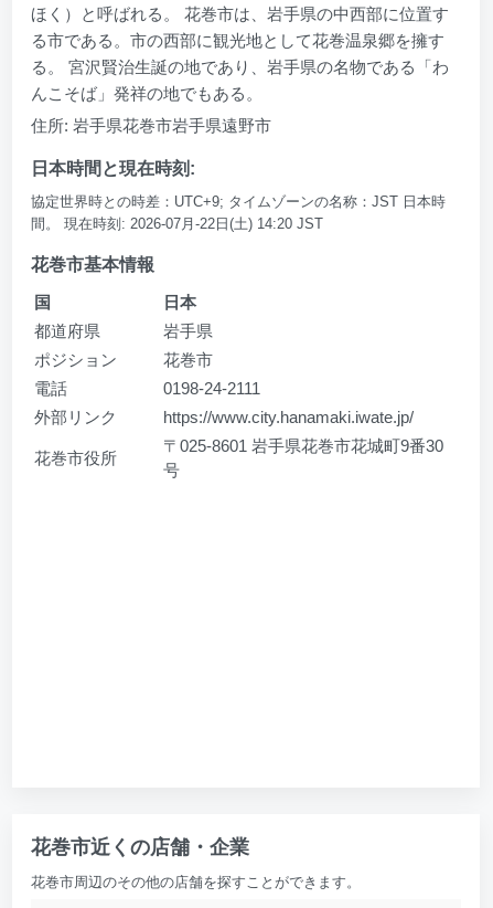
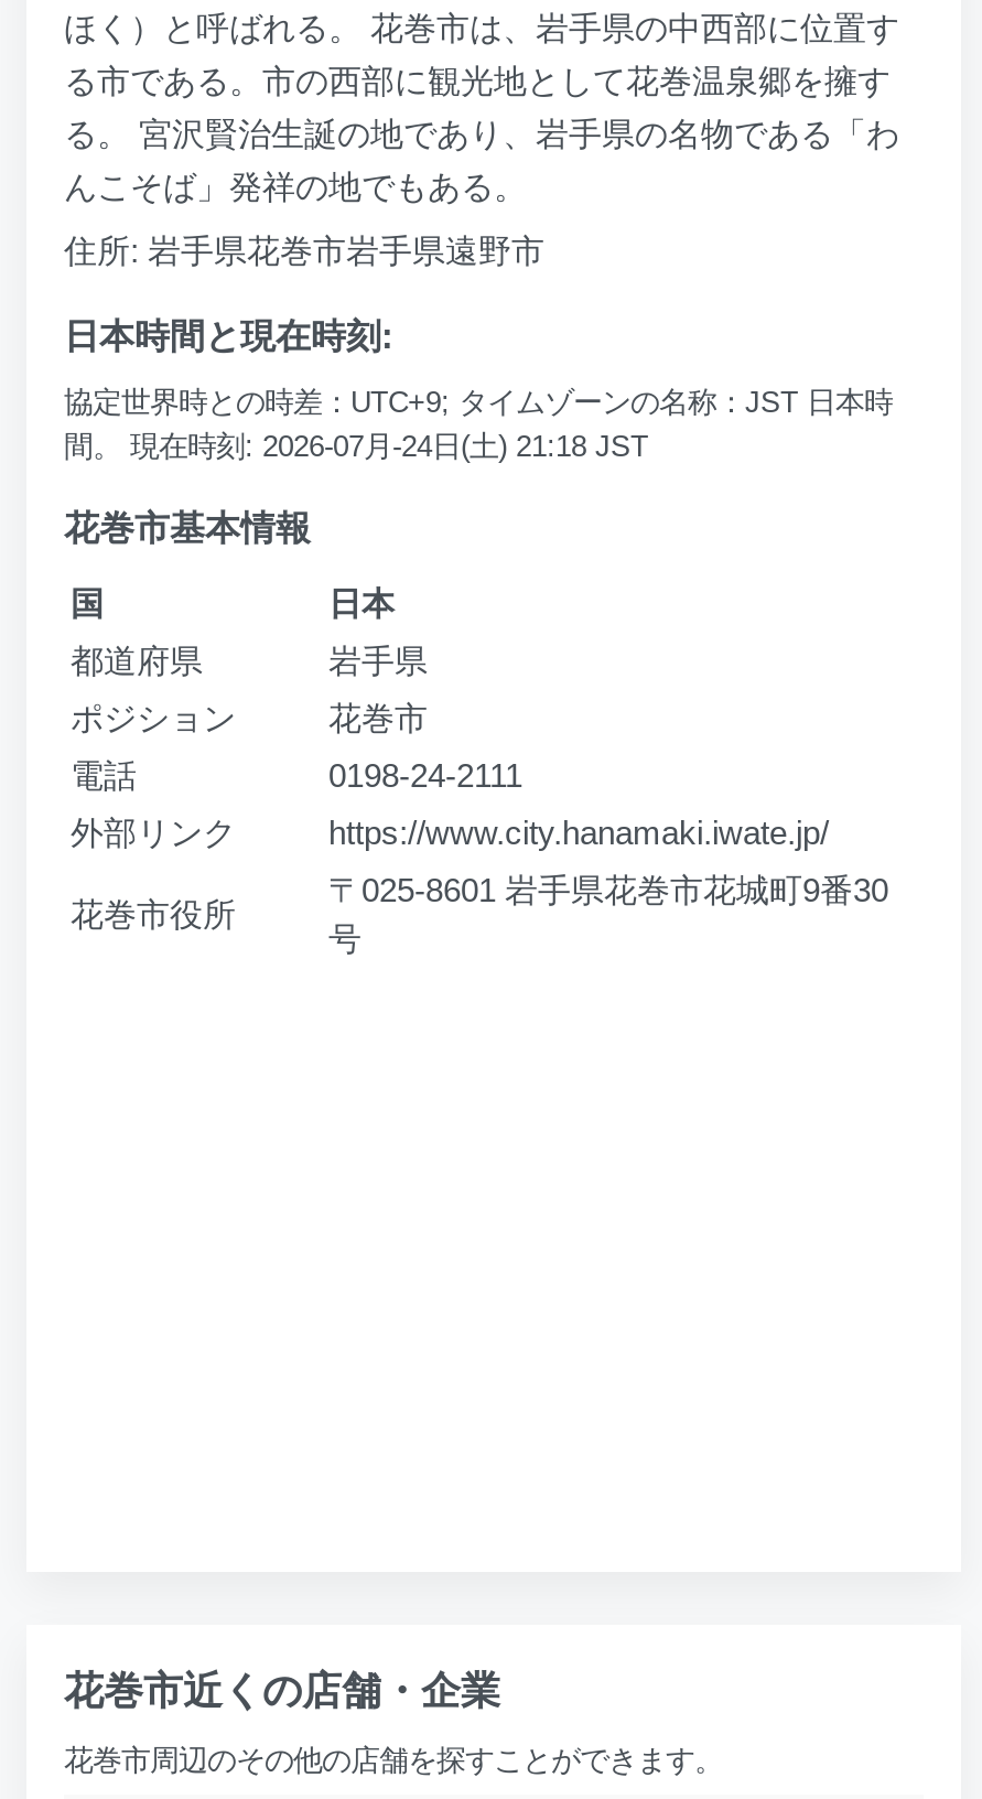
- 間。 現在時刻: 2026-07月-22日(土) 14:20 JST
+ 間。 現在時刻: 2026-07月-24日(土) 21:18 JST
